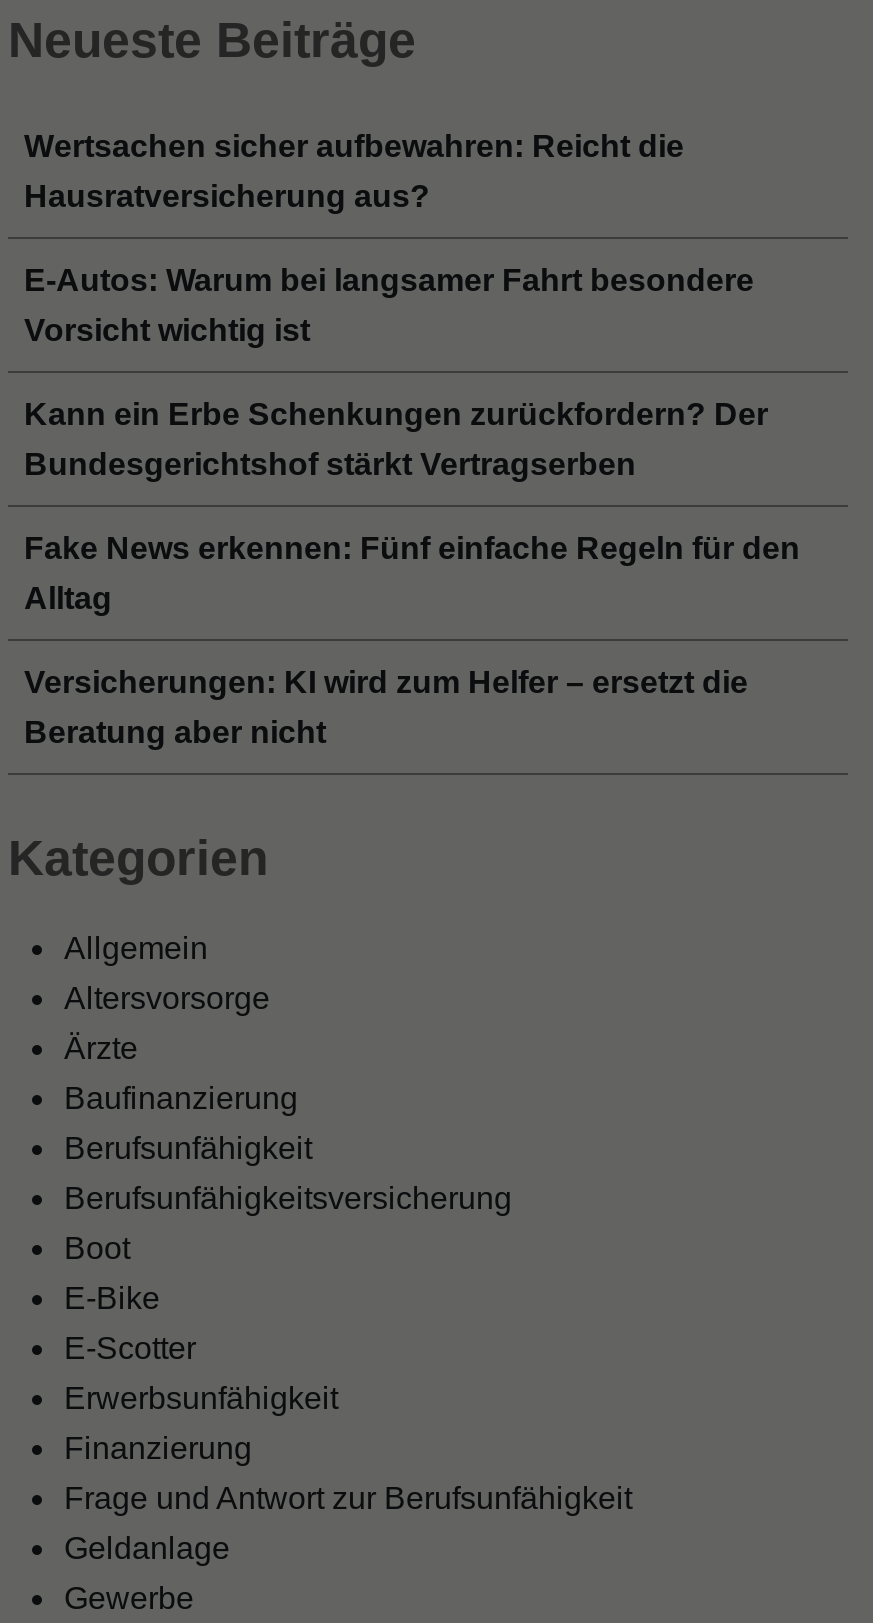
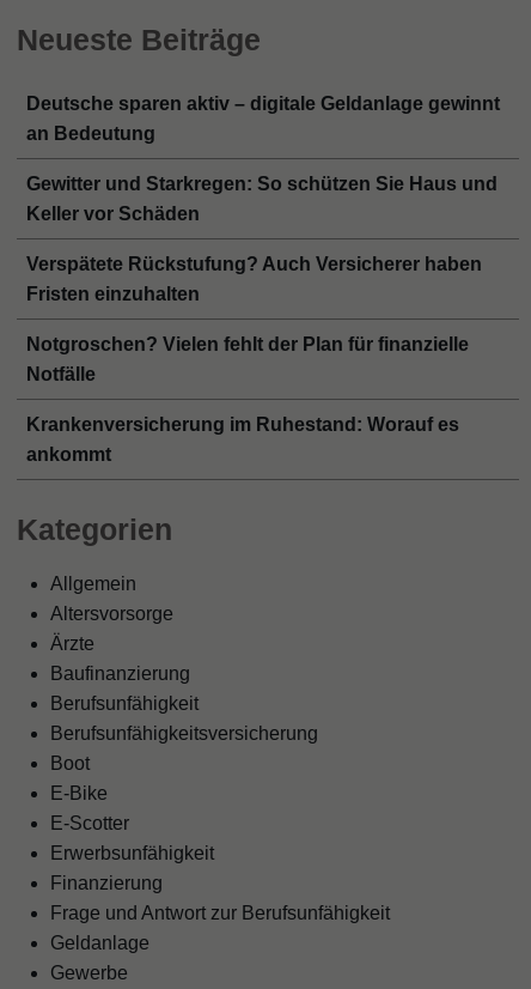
- Wertsachen sicher aufbewahren: Reicht die
+ Deutsche sparen aktiv – digitale Geldanlage gewinnt

- Hausratversicherung aus?
+ an Bedeutung

- E-Autos: Warum bei langsamer Fahrt besondere
+ Gewitter und Starkregen: So schützen Sie Haus und

- Vorsicht wichtig ist
+ Keller vor Schäden

- Kann ein Erbe Schenkungen zurückfordern? Der
+ Verspätete Rückstufung? Auch Versicherer haben

- Bundesgerichtshof stärkt Vertragserben
+ Fristen einzuhalten

- Fake News erkennen: Fünf einfache Regeln für den
+ Notgroschen? Vielen fehlt der Plan für finanzielle

- Alltag
+ Notfälle

- Versicherungen: KI wird zum Helfer – ersetzt die
+ Krankenversicherung im Ruhestand: Worauf es

- Beratung aber nicht
+ ankommt
